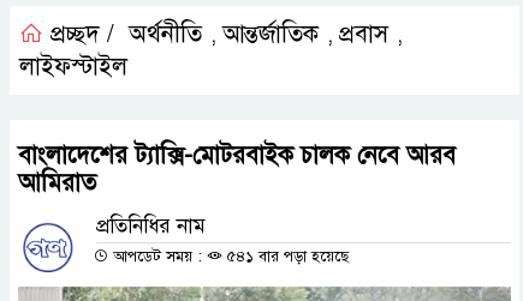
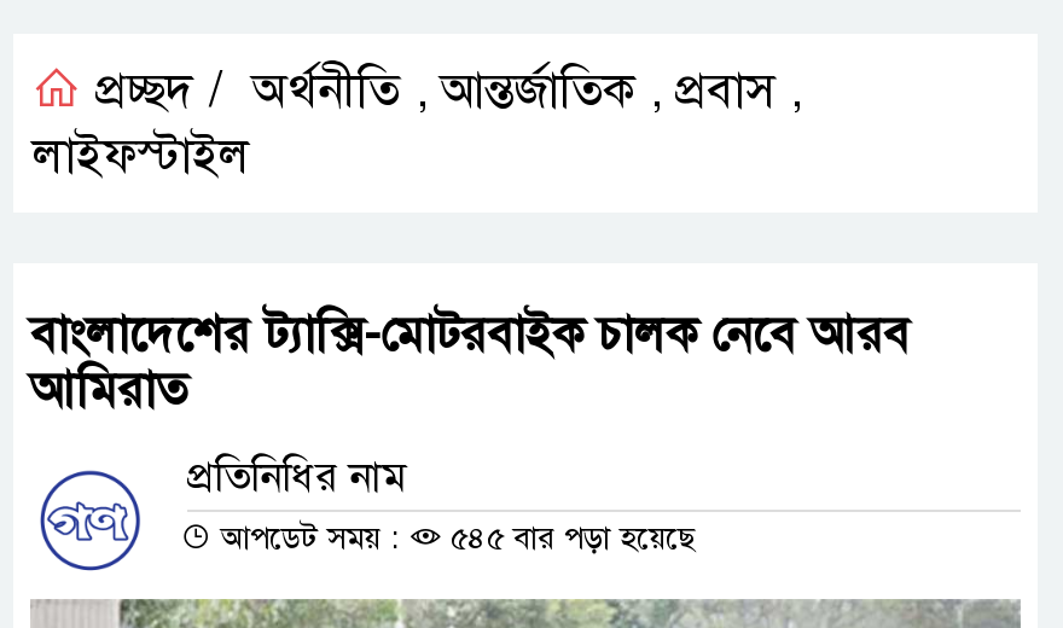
- আপডেট সময় : ৫৪১ বার পড়া হয়েছে
+ আপডেট সময় : ৫৪৫ বার পড়া হয়েছে
